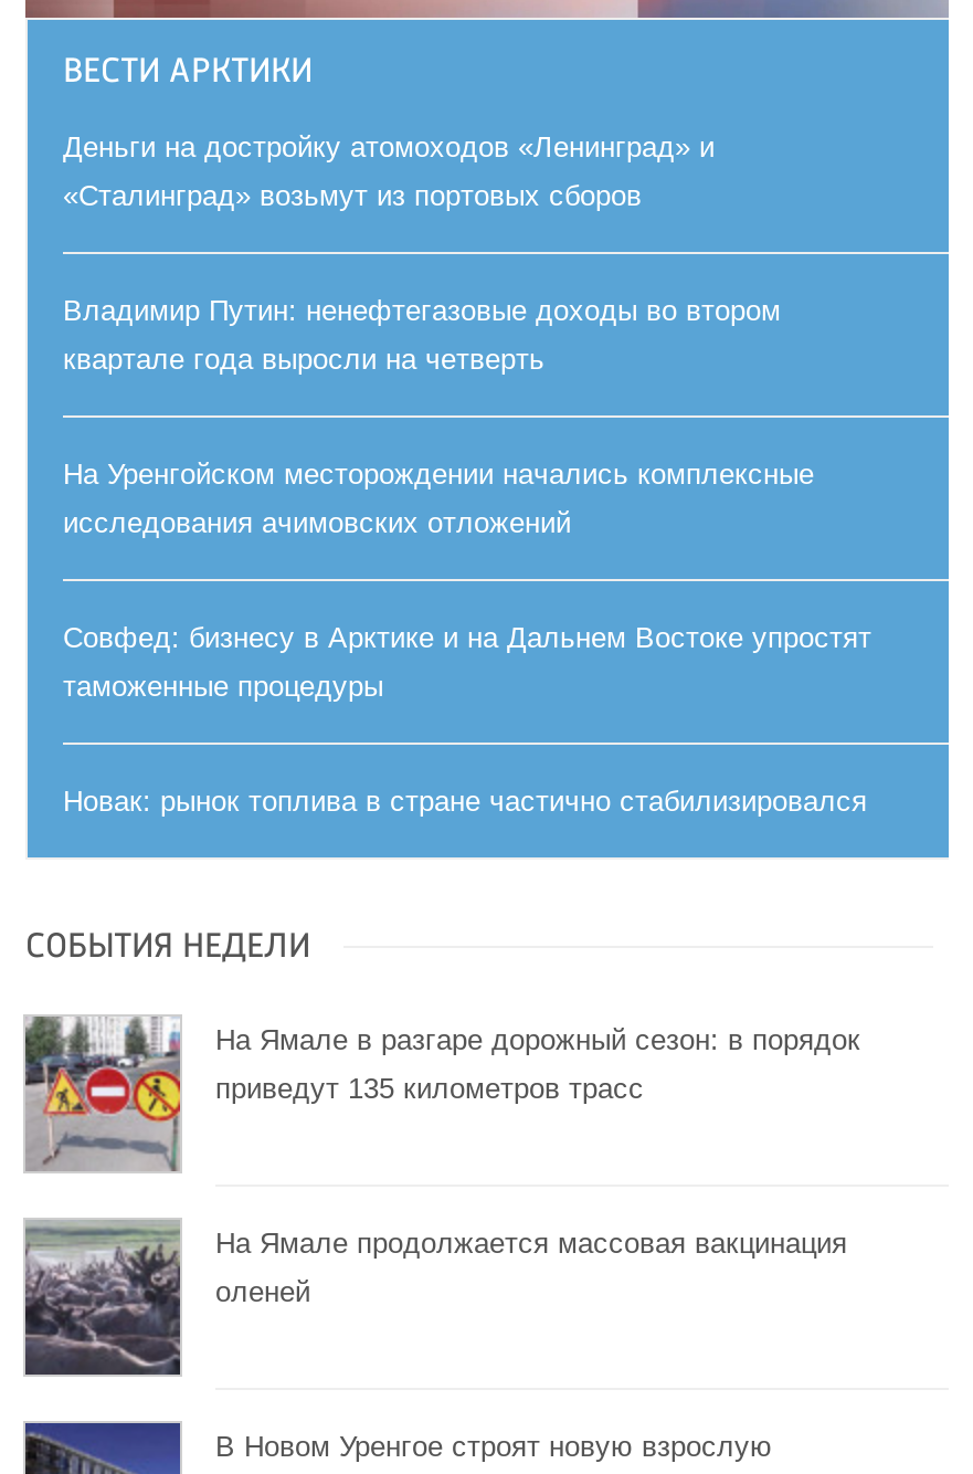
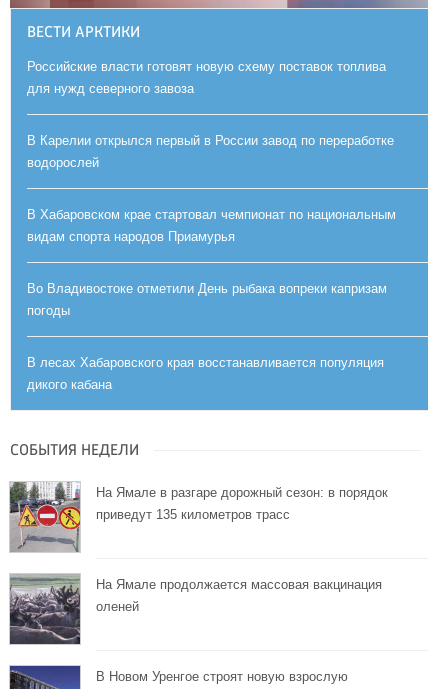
- Деньги на достройку атомоходов «Ленинград» и
- «Сталинград» возьмут из портовых сборов
- Владимир Путин: ненефтегазовые доходы во втором
- квартале года выросли на четверть
- На Уренгойском месторождении начались комплексные
- исследования ачимовских отложений
- Совфед: бизнесу в Арктике и на Дальнем Востоке упростят
- таможенные процедуры
- Новак: рынок топлива в стране частично стабилизировался
+ Российские власти готовят новую схему поставок топлива
+ для нужд северного завоза
+ В Карелии открылся первый в России завод по переработке
+ водорослей
+ В Хабаровском крае стартовал чемпионат по национальным
+ видам спорта народов Приамурья
+ Во Владивостоке отметили День рыбака вопреки капризам
+ погоды
+ В лесах Хабаровского края восстанавливается популяция
+ дикого кабана
